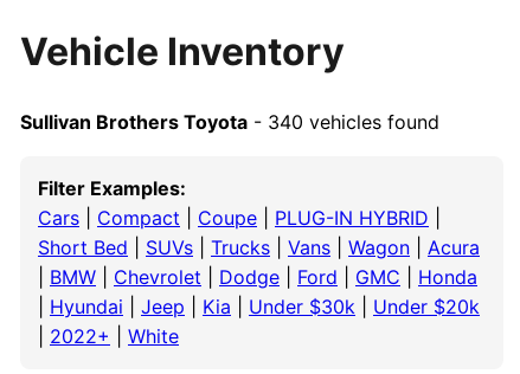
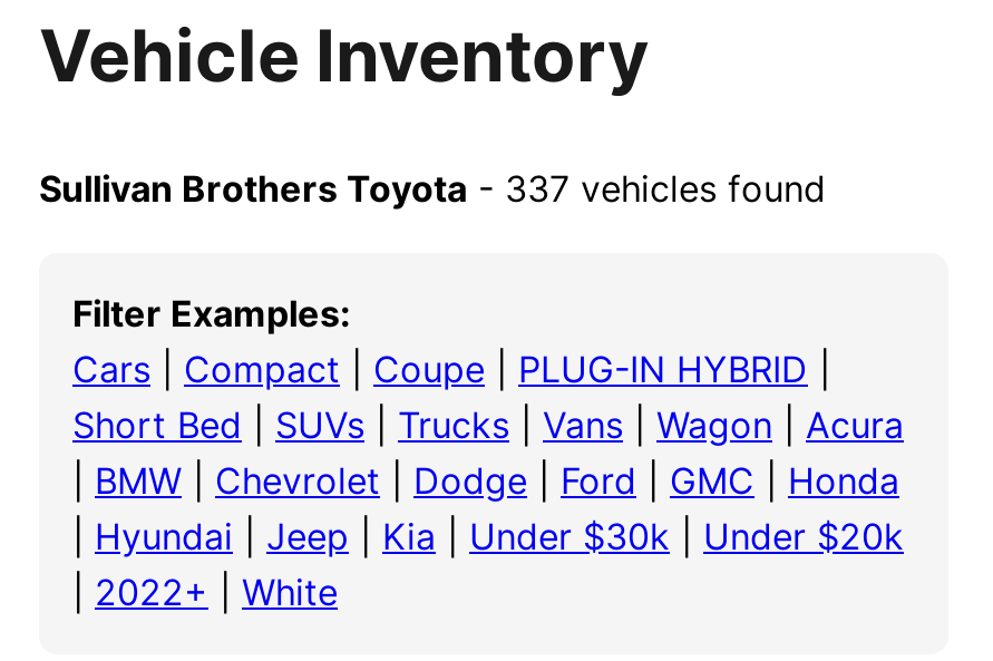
- Sullivan Brothers Toyota - 340 vehicles found
+ Sullivan Brothers Toyota - 337 vehicles found
